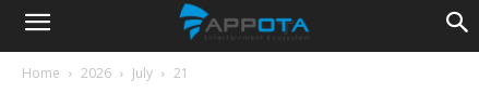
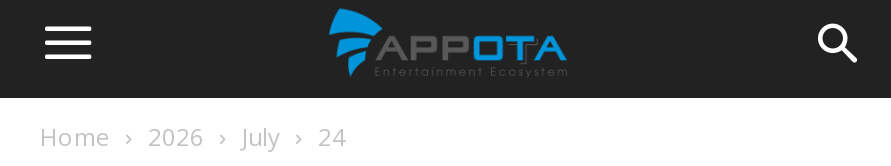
- Home 2026 July 21
+ Home 2026 July 24
